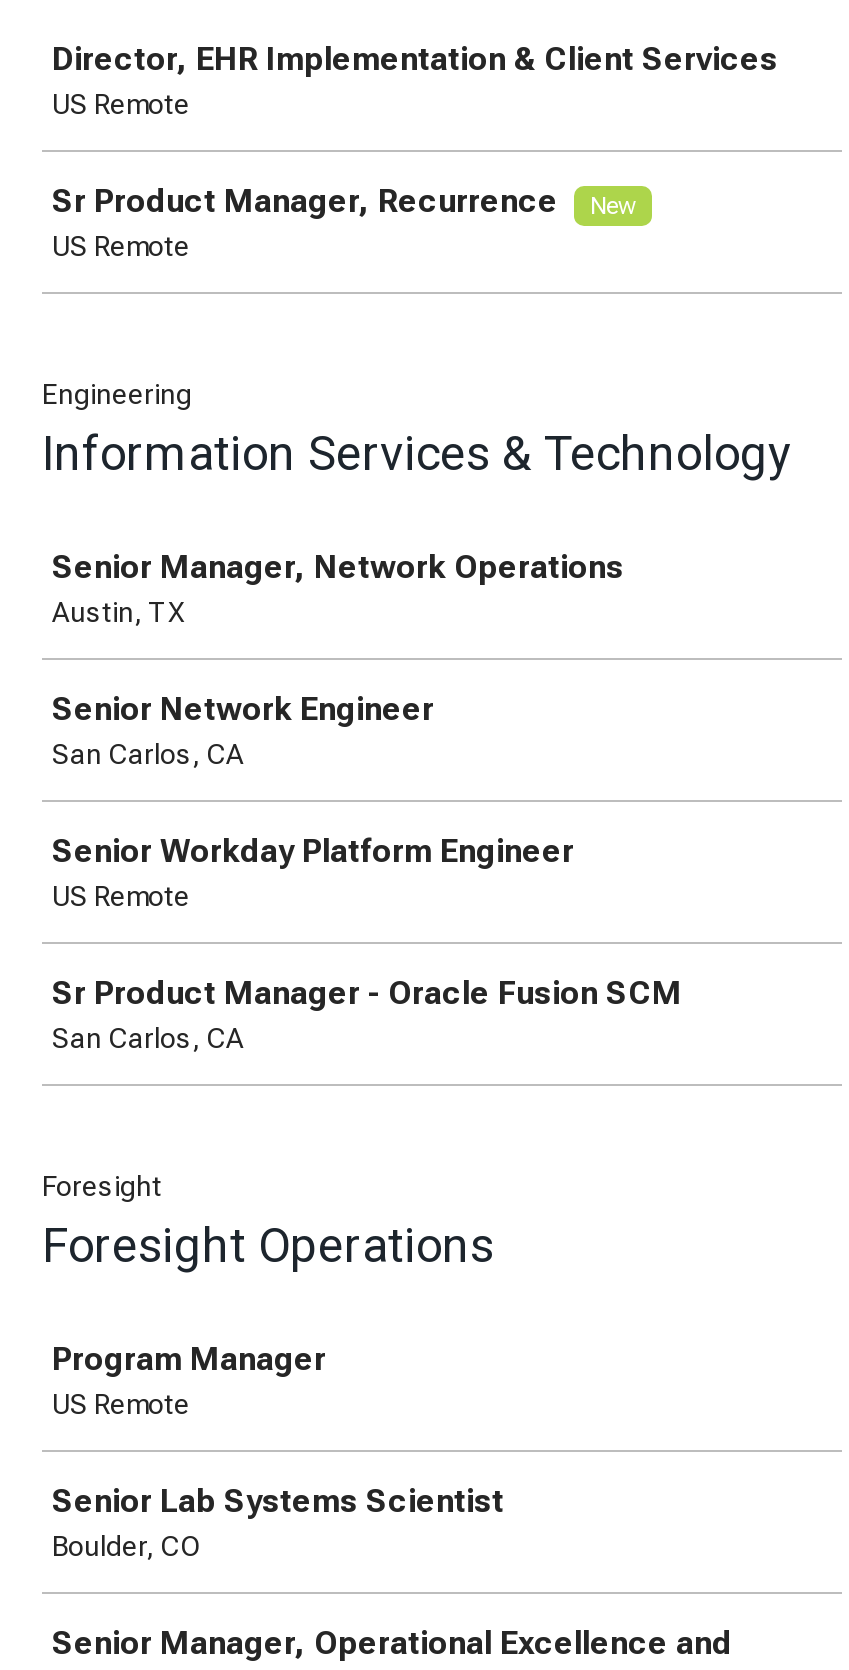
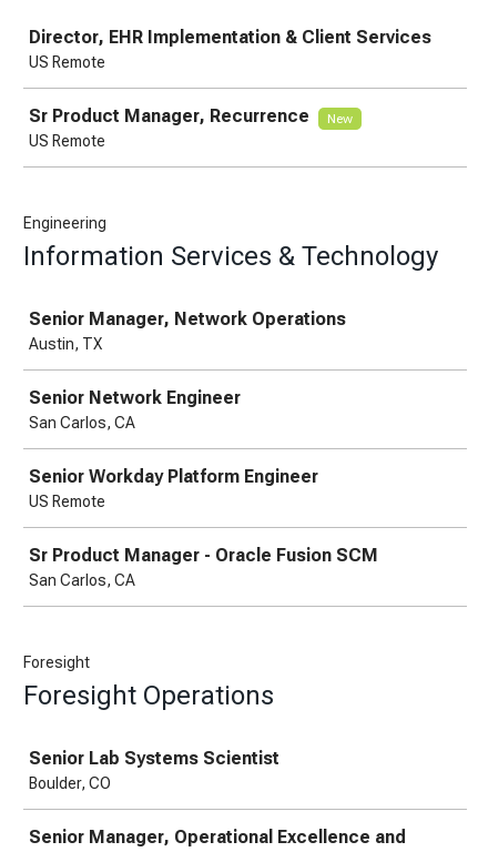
- Program Manager
- US Remote
